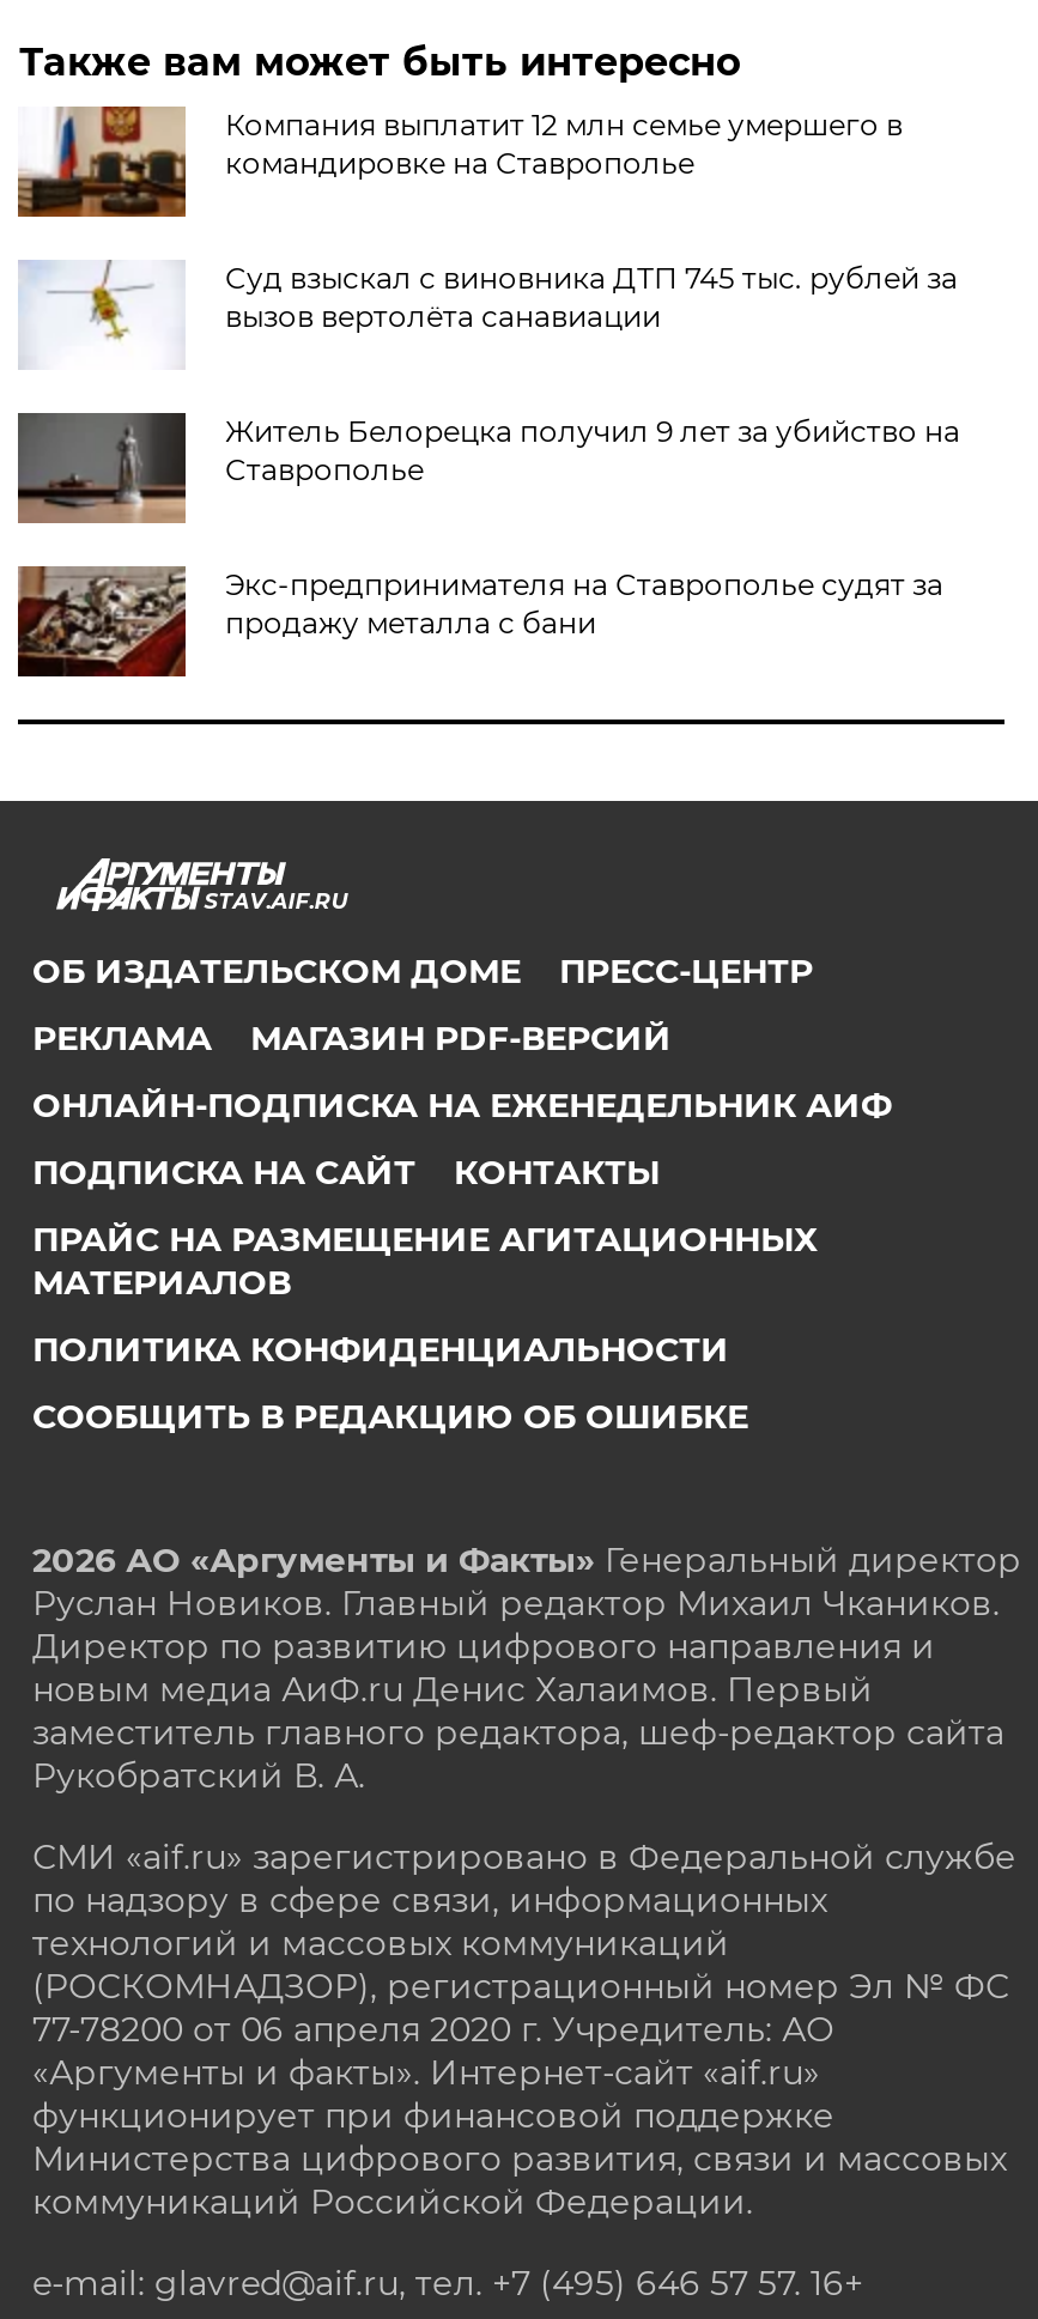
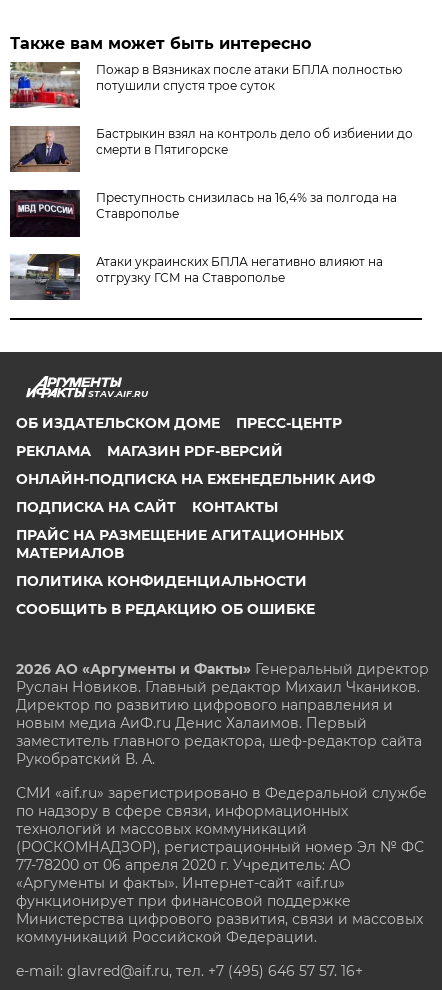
- [image]
- Компания выплатит 12 млн семье умершего в
- командировке на Ставрополье
+ [image]
+ Пожар в Вязниках после атаки БПЛА полностью
+ потушили спустя трое суток

- [image]
- Суд взыскал с виновника ДТП 745 тыс. рублей за
- вызов вертолёта санавиации
+ [image]
+ Бастрыкин взял на контроль дело об избиении до
+ смерти в Пятигорске

- [image]
- Житель Белорецка получил 9 лет за убийство на
+ [image]
+ Преступность снизилась на 16,4% за полгода на

- [image]
- Экс-предпринимателя на Ставрополье судят за
- продажу металла с бани
+ [image]
+ Атаки украинских БПЛА негативно влияют на
+ отгрузку ГСМ на Ставрополье
